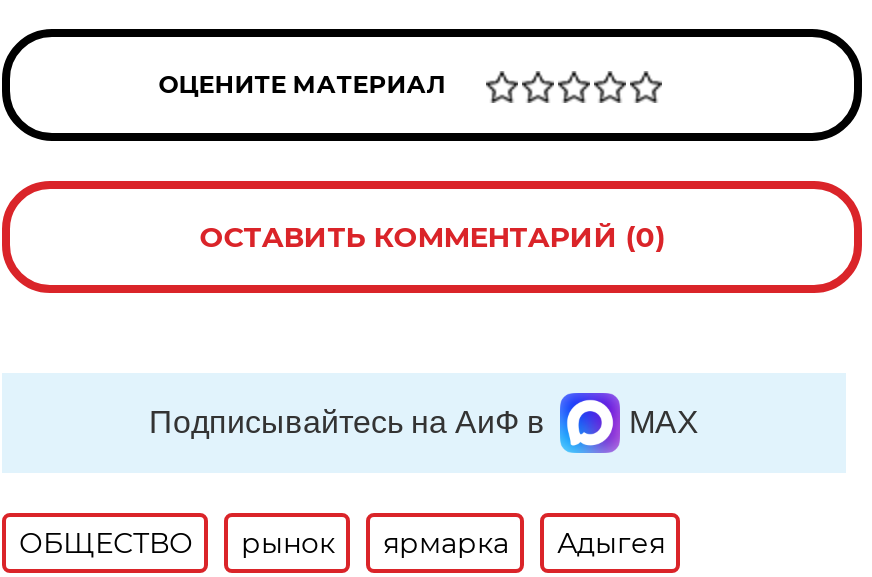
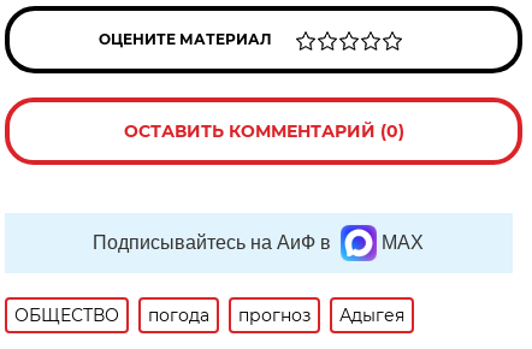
- рынок
- ярмарка
+ погода
+ прогноз
